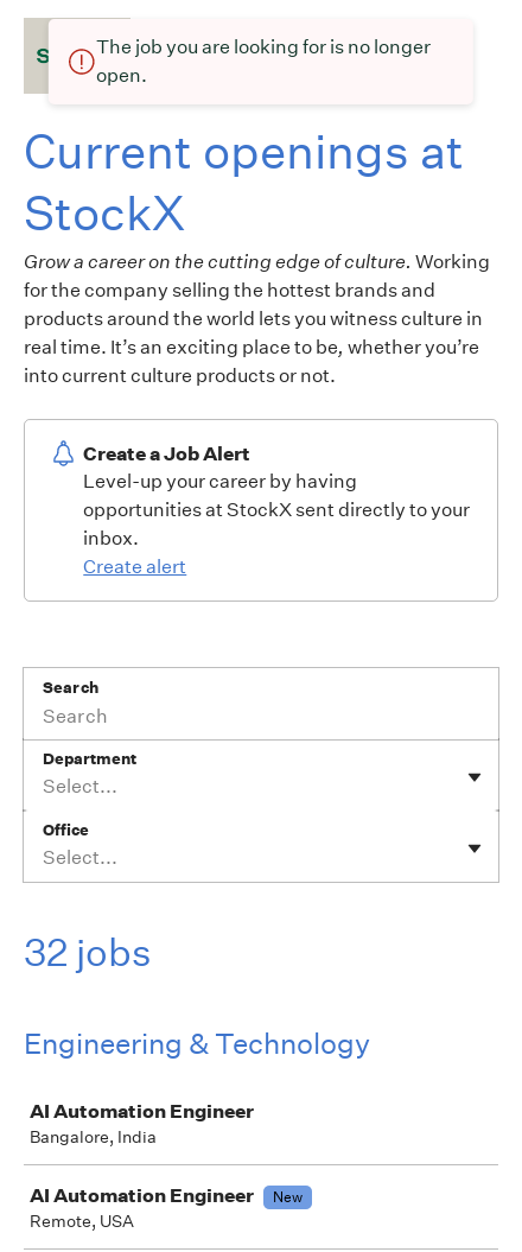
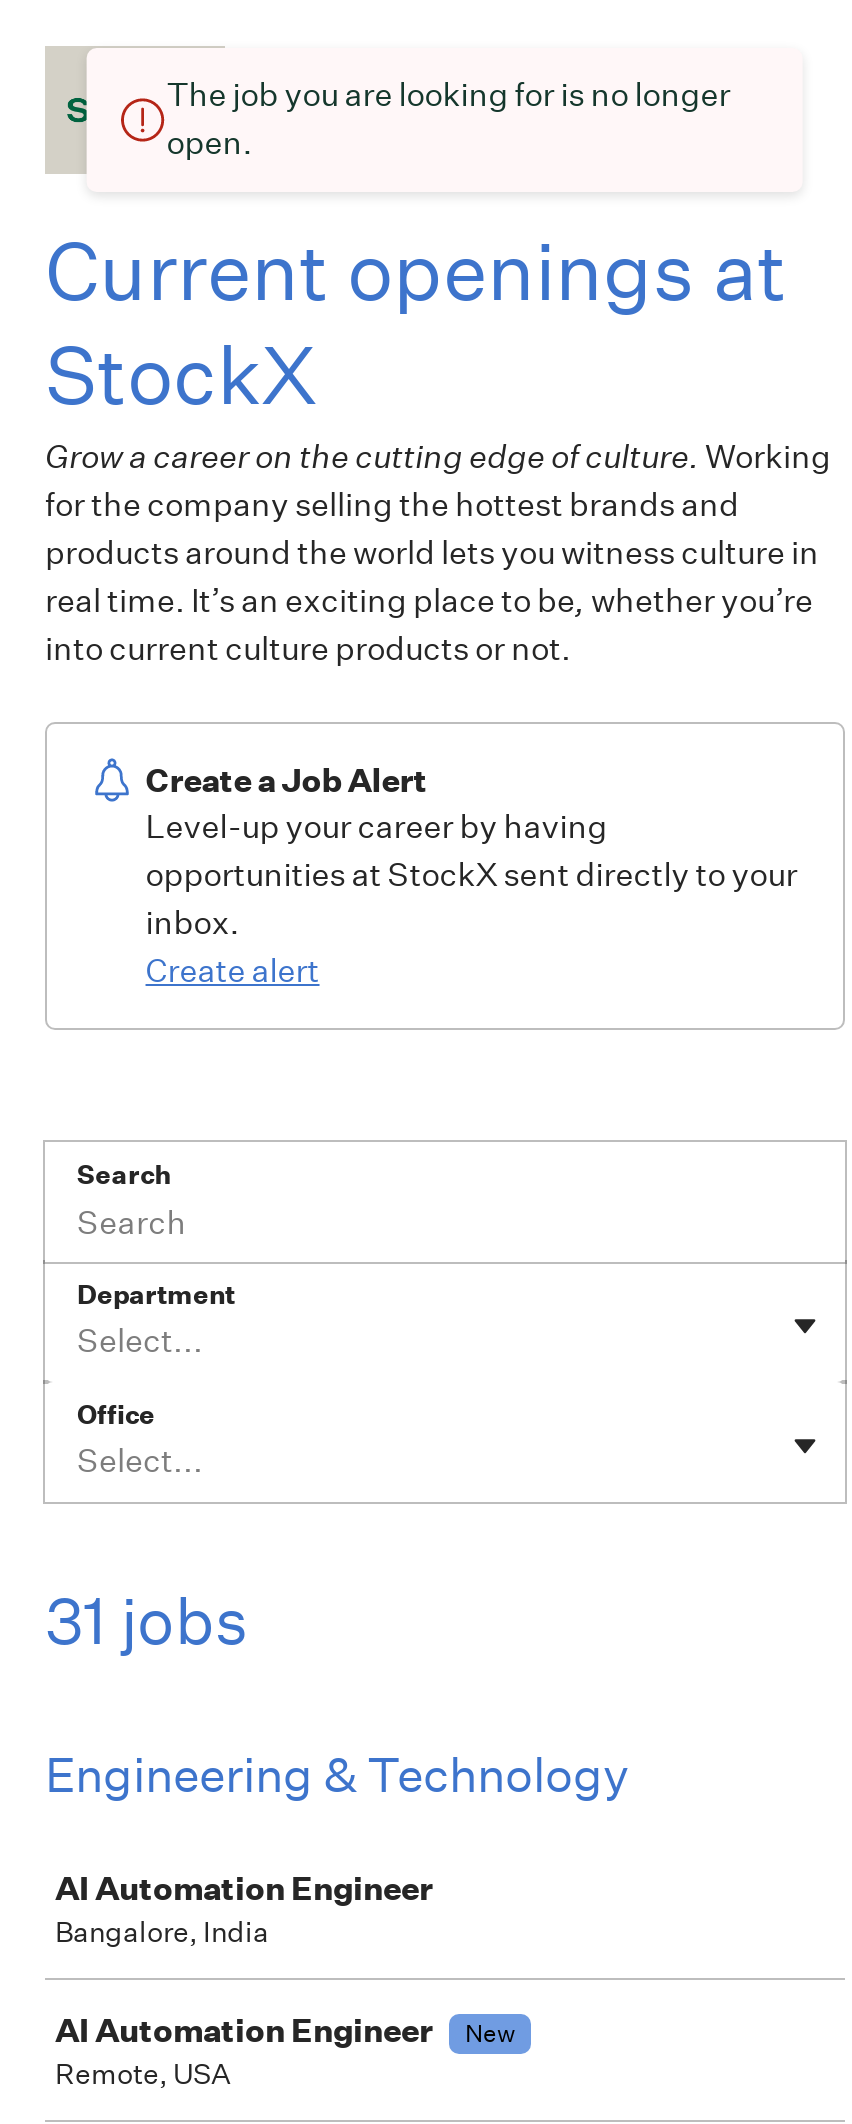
- 32 jobs
+ 31 jobs
